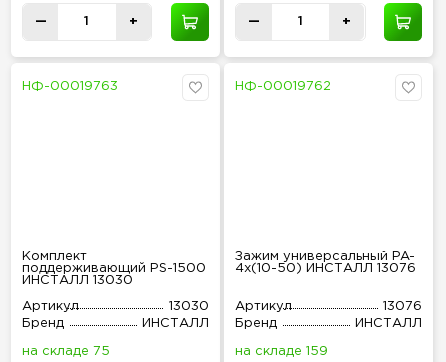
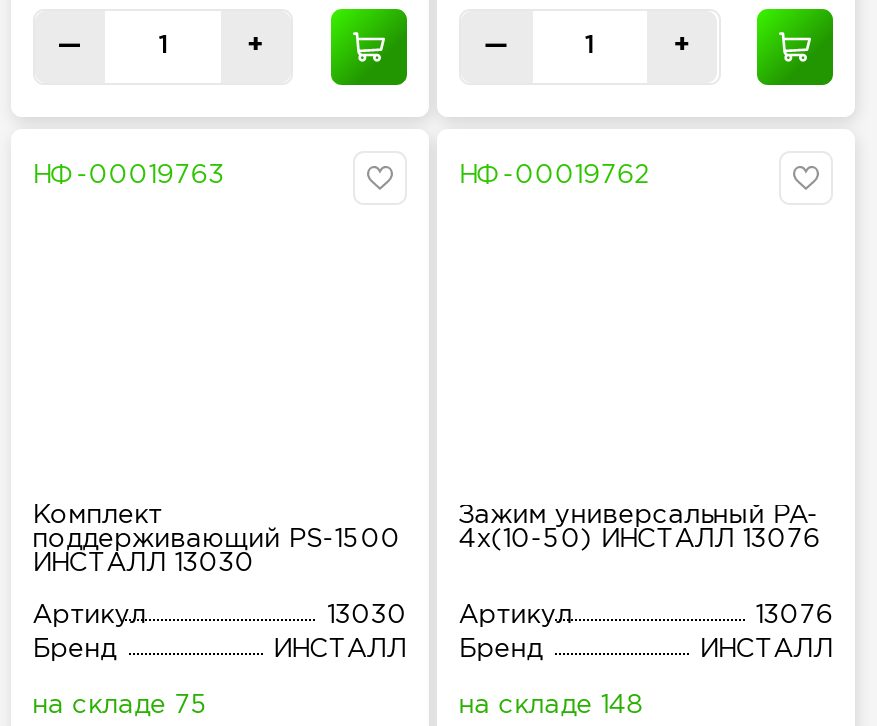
- на складе 159
+ на складе 148
